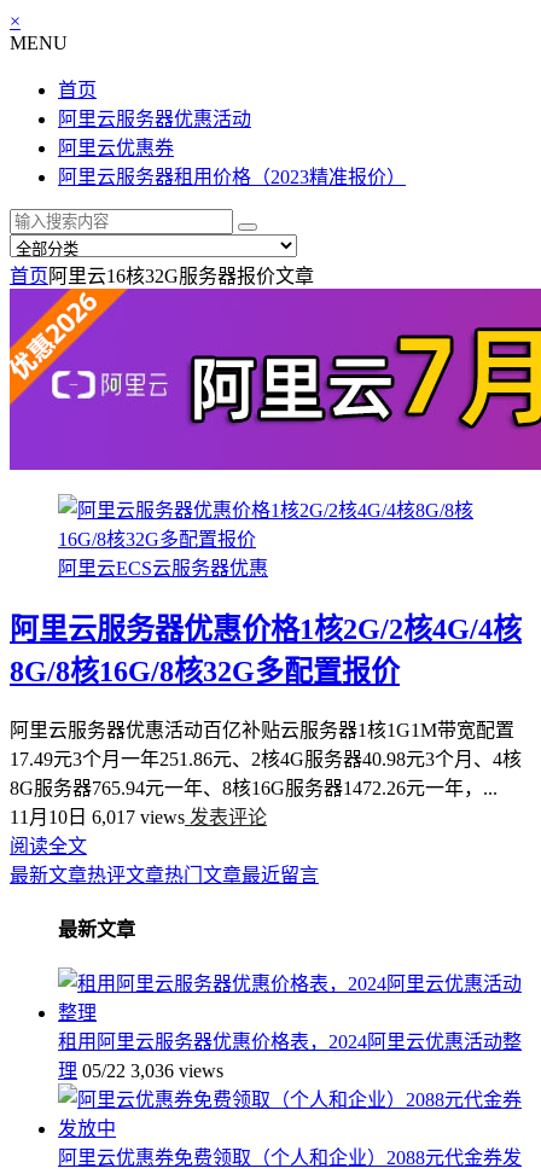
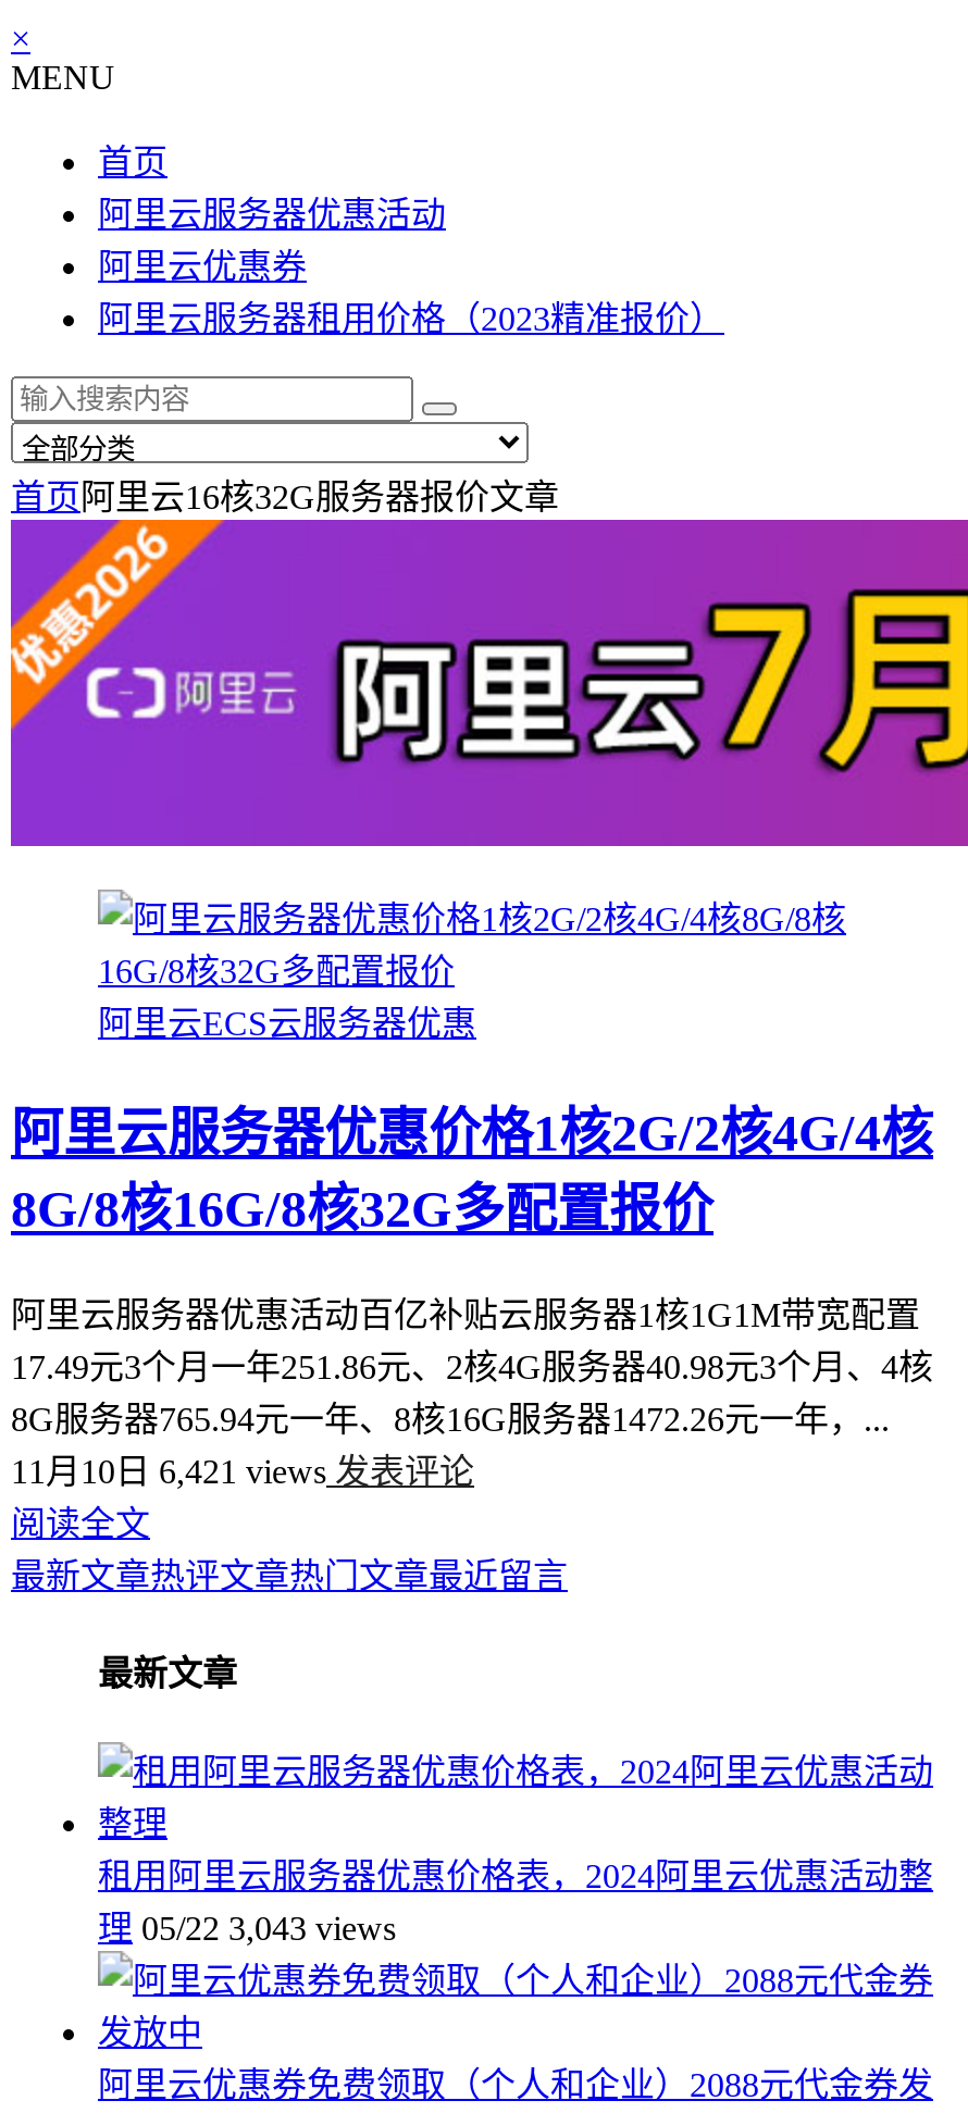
- 11月10日6,017 views发表评论
+ 11月10日6,421 views发表评论

- 理 05/22 3,036 views
+ 理 05/22 3,043 views
